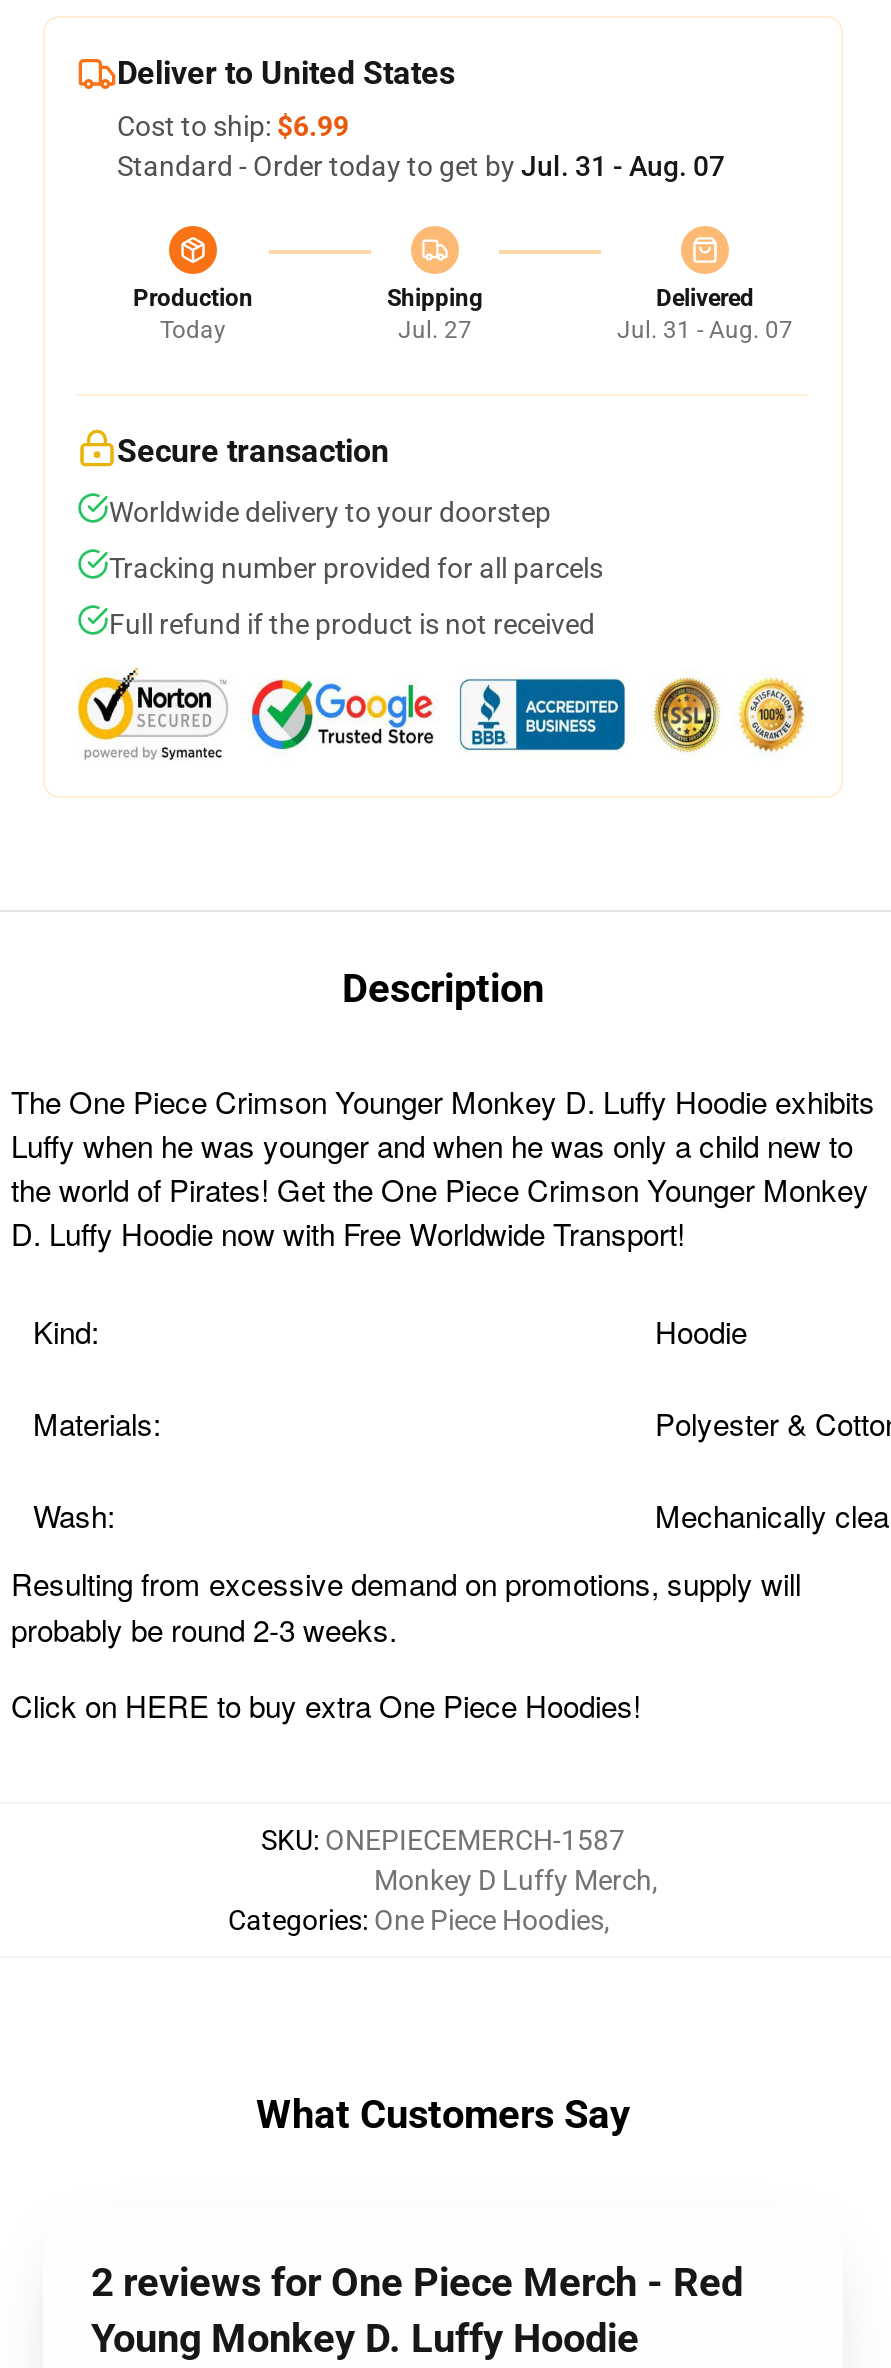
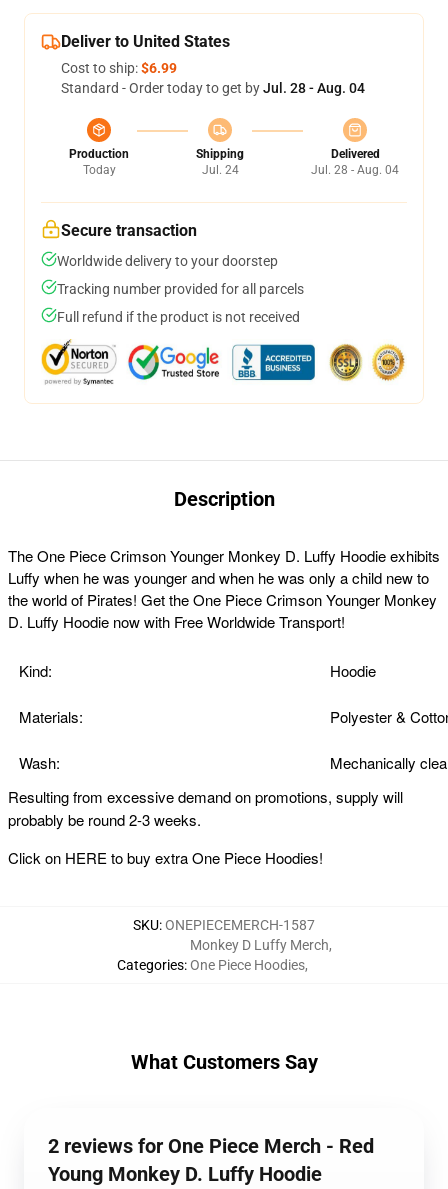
- Standard - Order today to get by Jul. 31 - Aug. 07
+ Standard - Order today to get by Jul. 28 - Aug. 04

- Jul. 27
+ Jul. 24

- Jul. 31 - Aug. 07
+ Jul. 28 - Aug. 04
